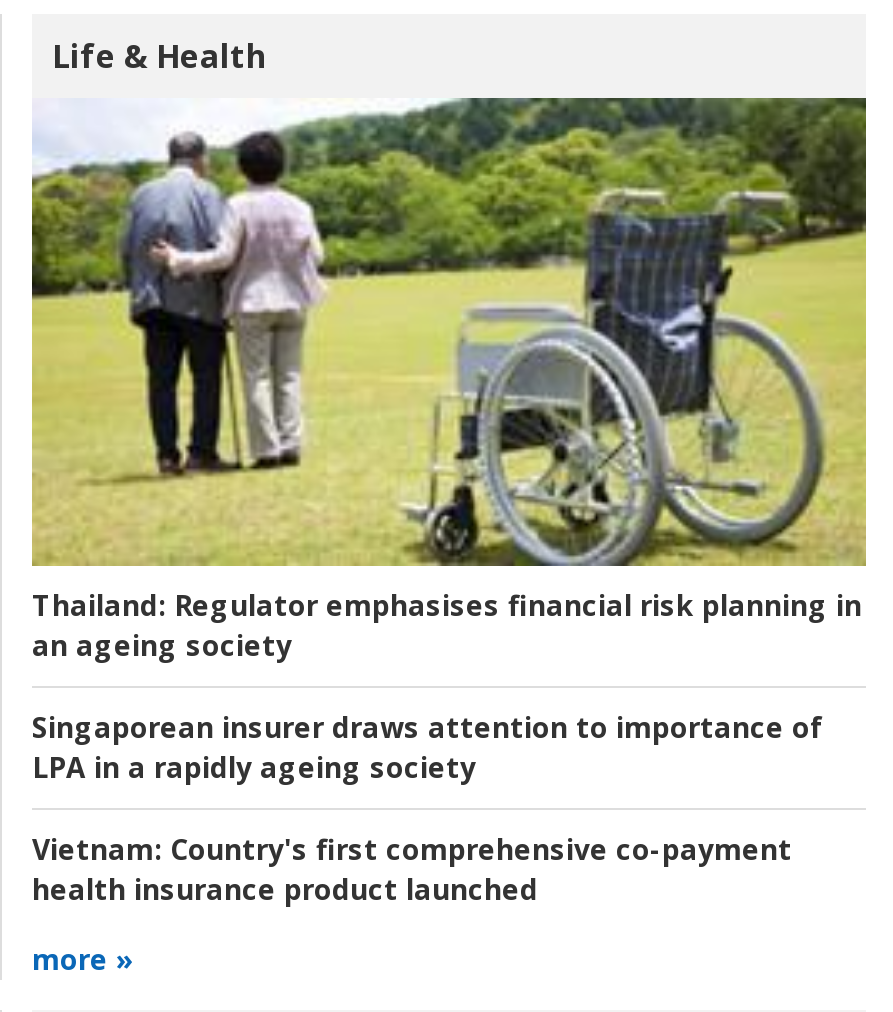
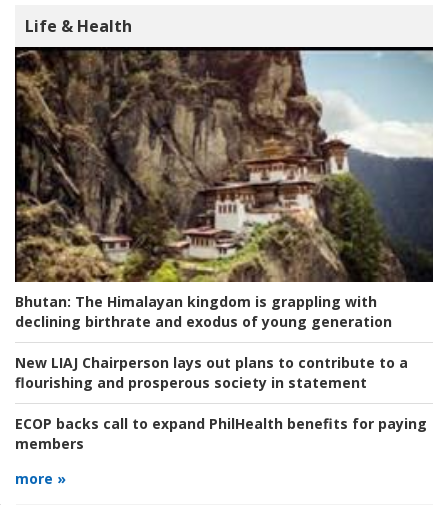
- [image]
- Thailand: Regulator emphasises financial risk planning in
- an ageing society
+ [image]
+ Bhutan: The Himalayan kingdom is grappling with
+ declining birthrate and exodus of young generation

- Singaporean insurer draws attention to importance of
- LPA in a rapidly ageing society
+ New LIAJ Chairperson lays out plans to contribute to a
+ flourishing and prosperous society in statement

- Vietnam: Country's first comprehensive co-payment
- health insurance product launched
+ ECOP backs call to expand PhilHealth benefits for paying
+ members
